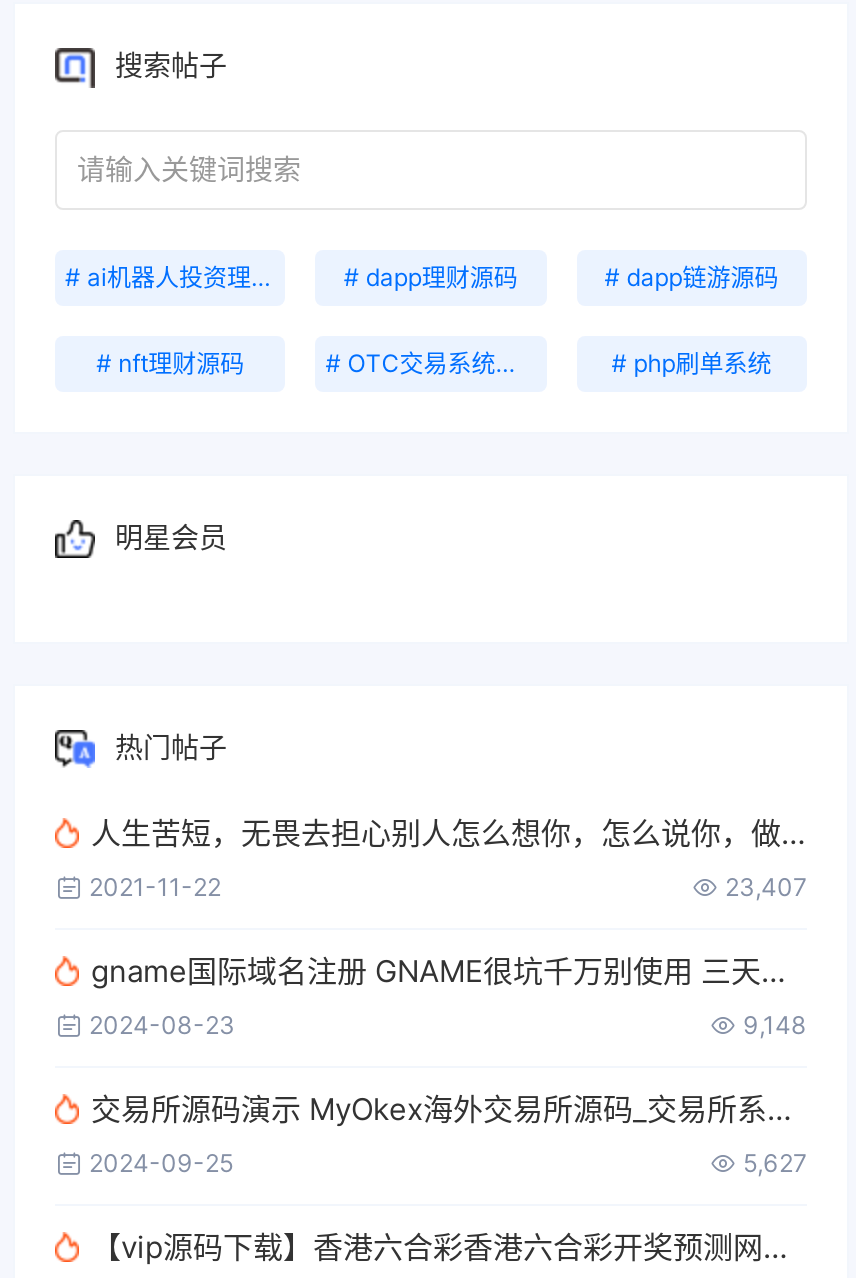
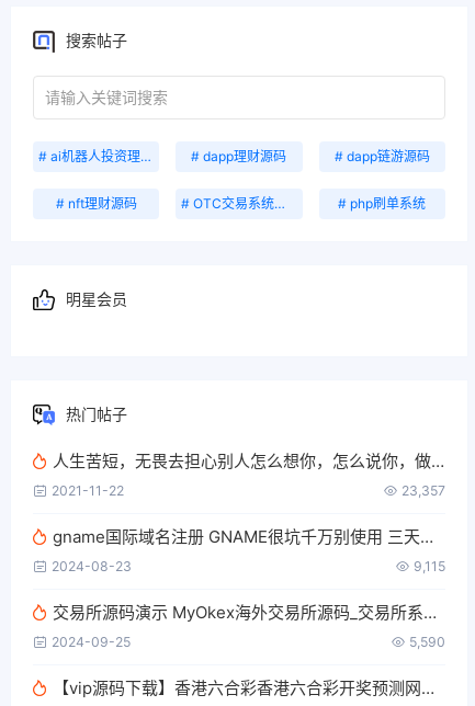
- 23,407
+ 23,357

- 9,148
+ 9,115

- 5,627
+ 5,590
